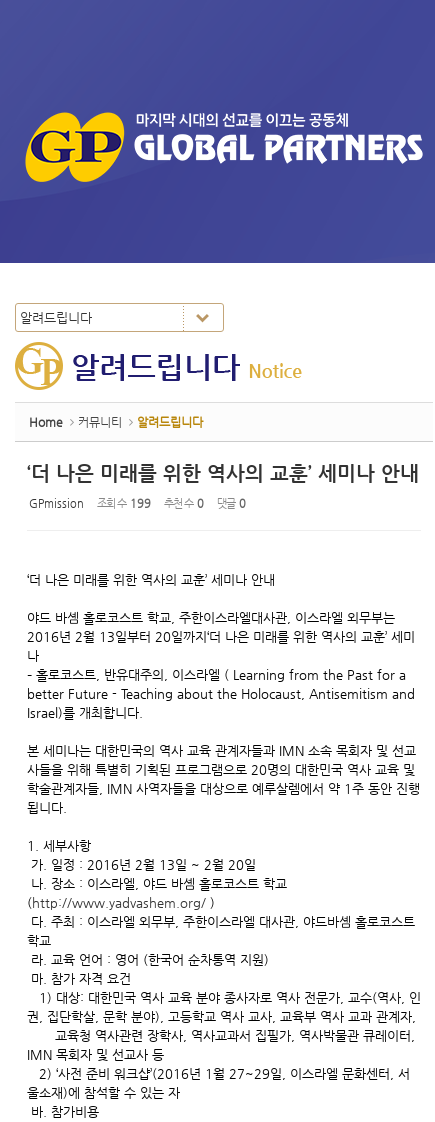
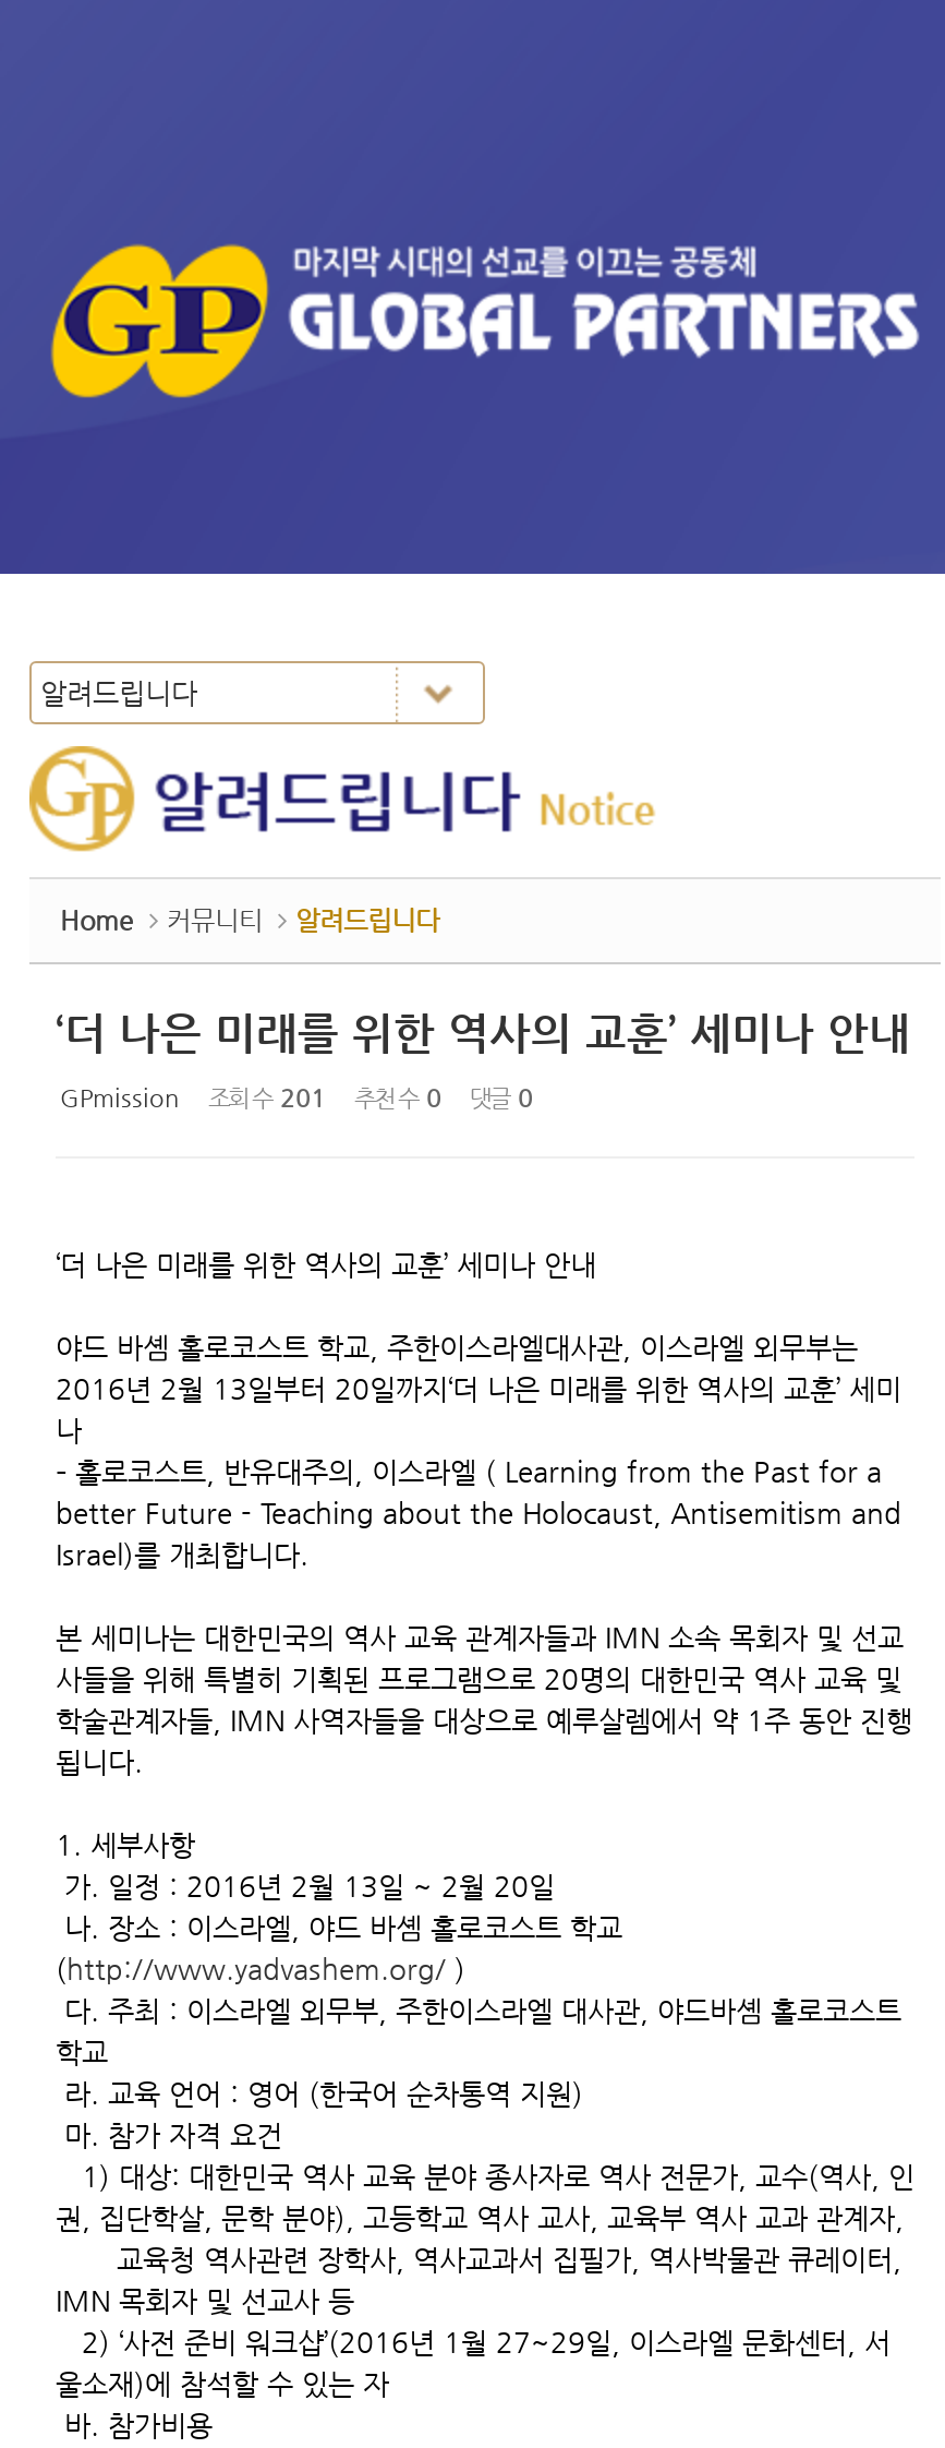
- GPmission 조회 수 199 추천 수 0 댓글 0
+ GPmission 조회 수 201 추천 수 0 댓글 0
